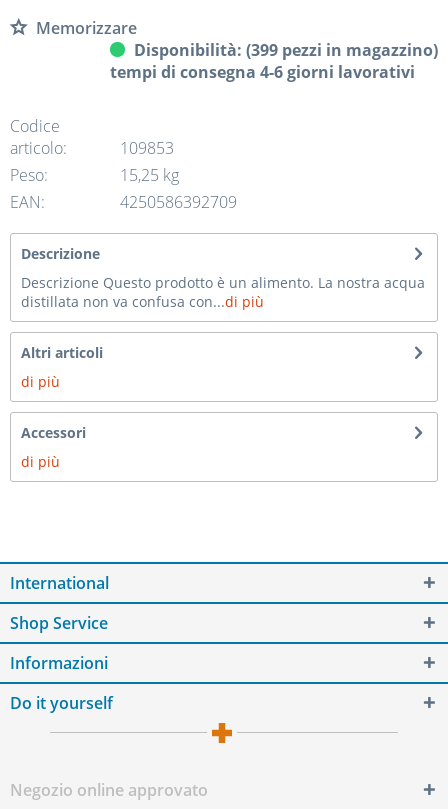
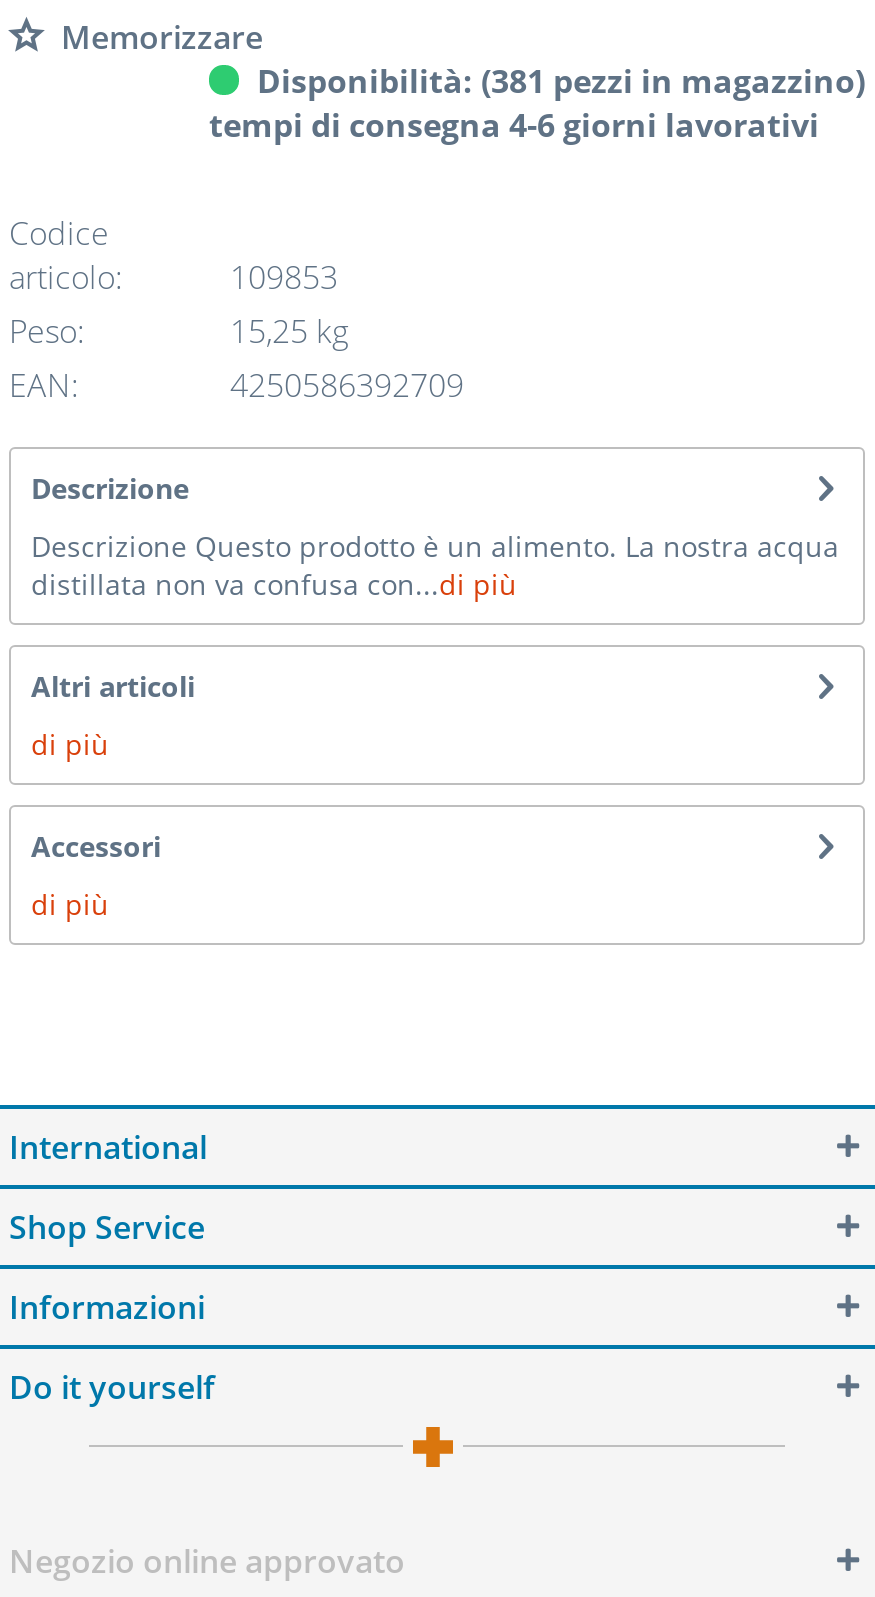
- Disponibilità: (399 pezzi in magazzino)
+ Disponibilità: (381 pezzi in magazzino)
